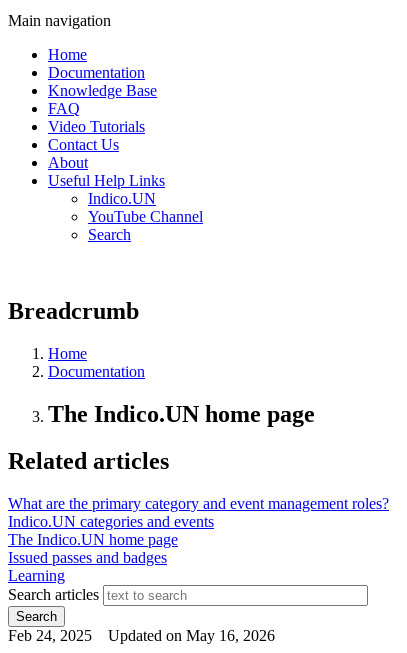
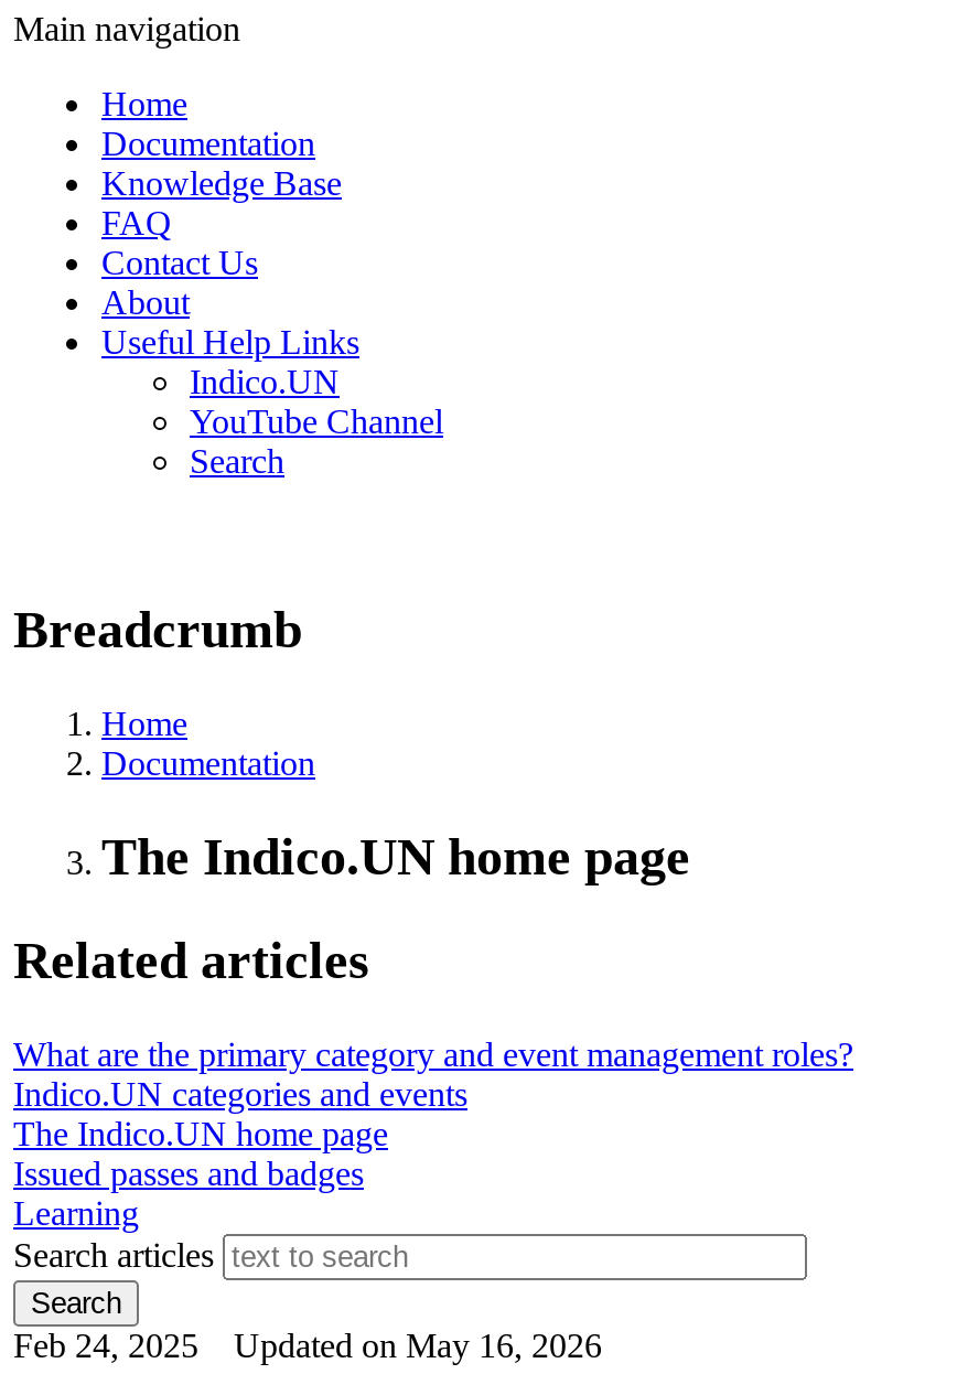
- Video Tutorials
